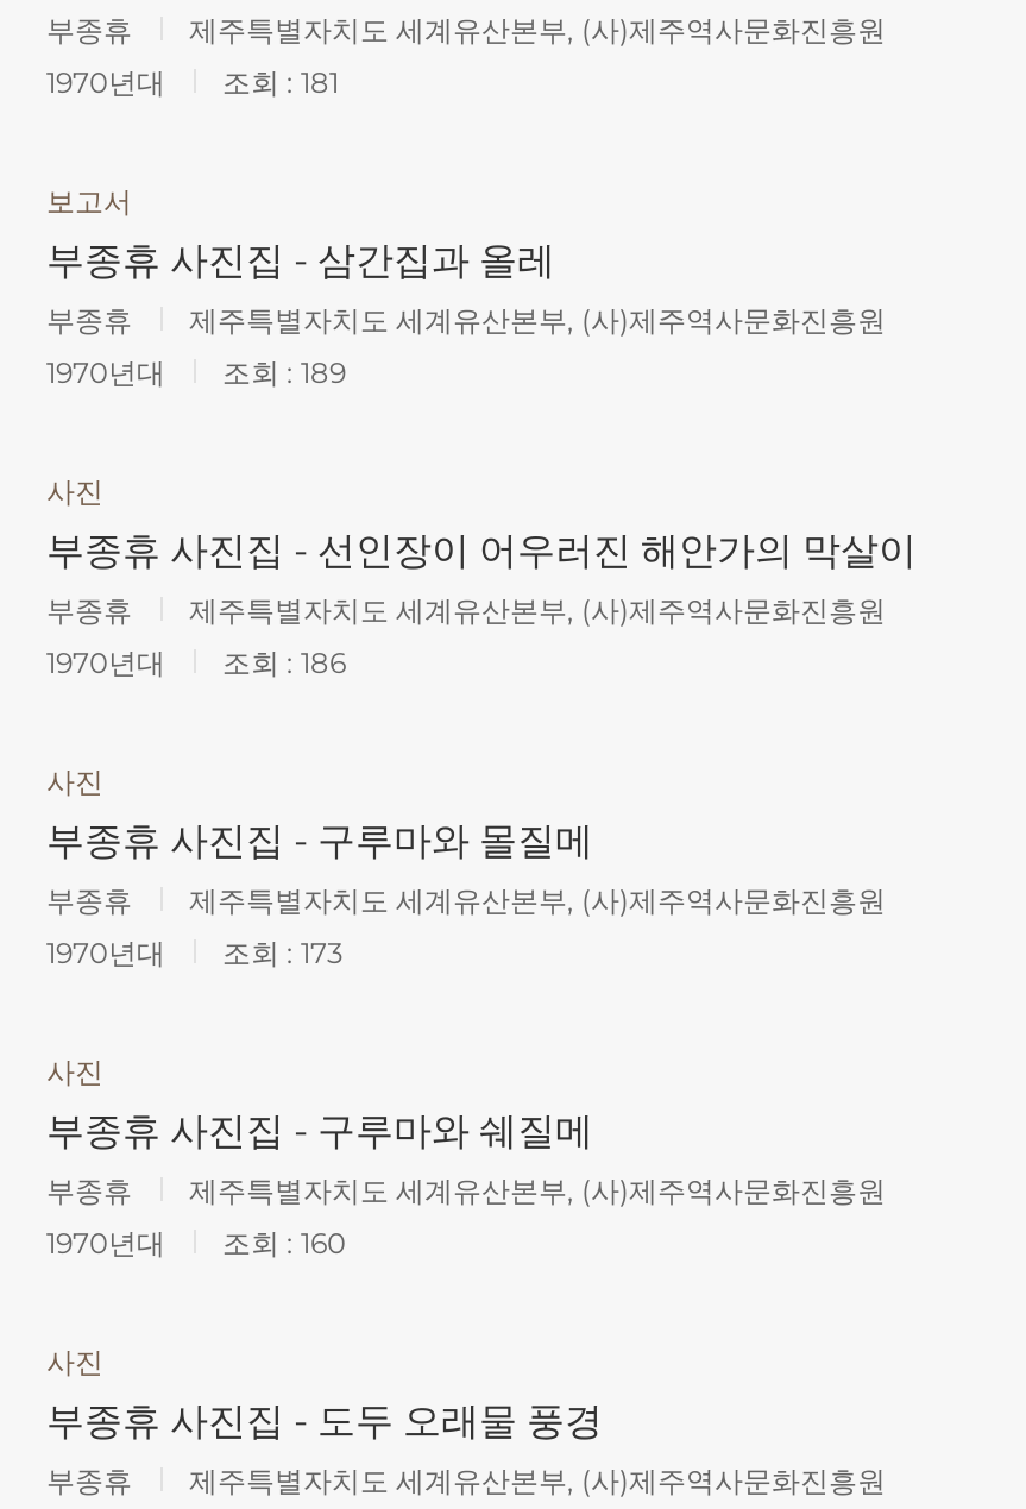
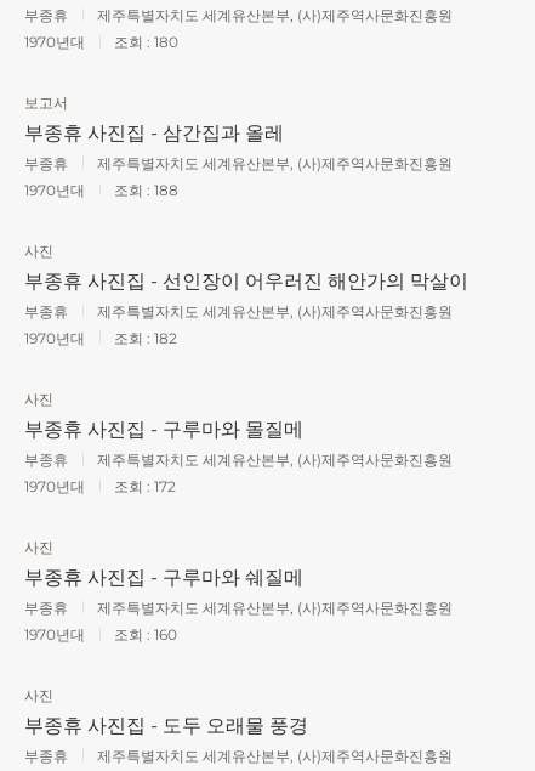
- 1970년대 조회 : 181
+ 1970년대 조회 : 180

- 1970년대 조회 : 189
+ 1970년대 조회 : 188

- 1970년대 조회 : 186
+ 1970년대 조회 : 182

- 1970년대 조회 : 173
+ 1970년대 조회 : 172
